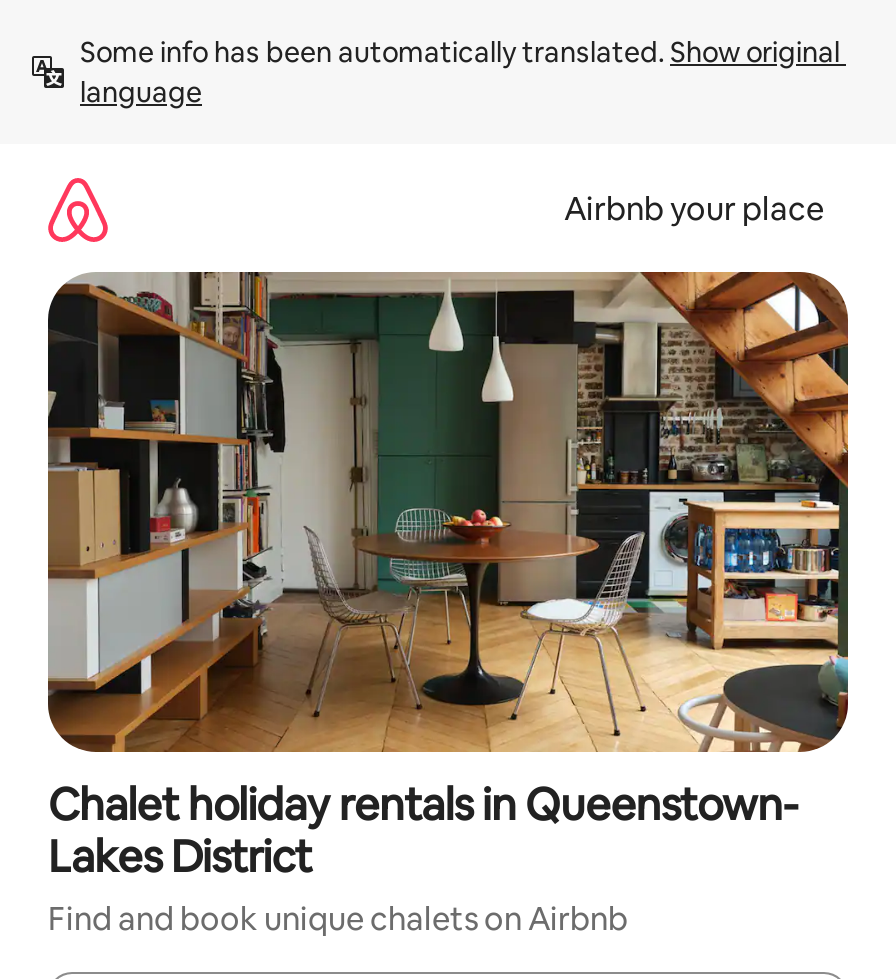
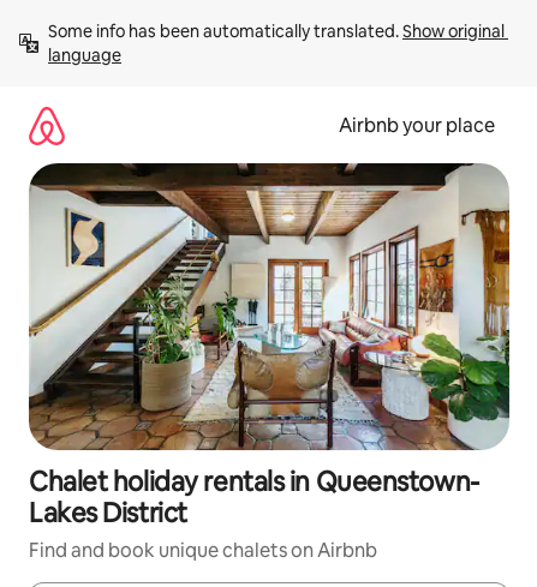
- [image]
+ [image]
